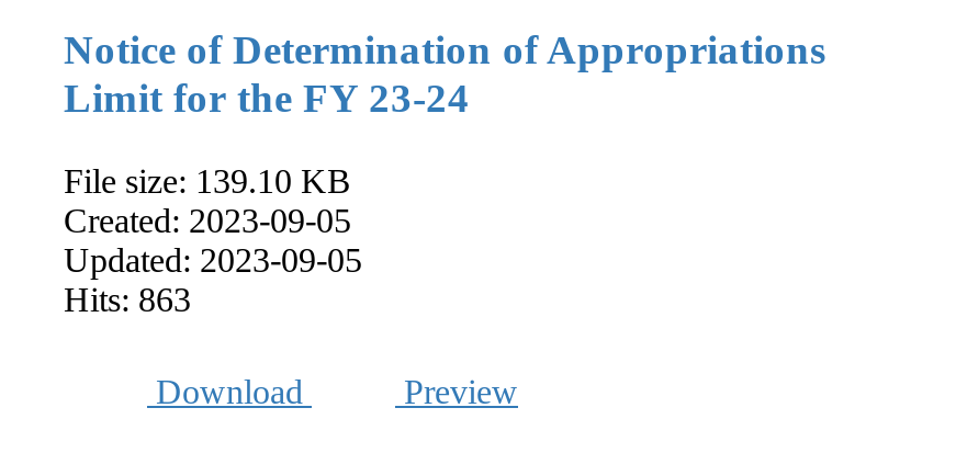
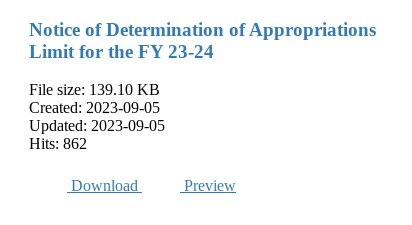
- Hits: 863
+ Hits: 862
